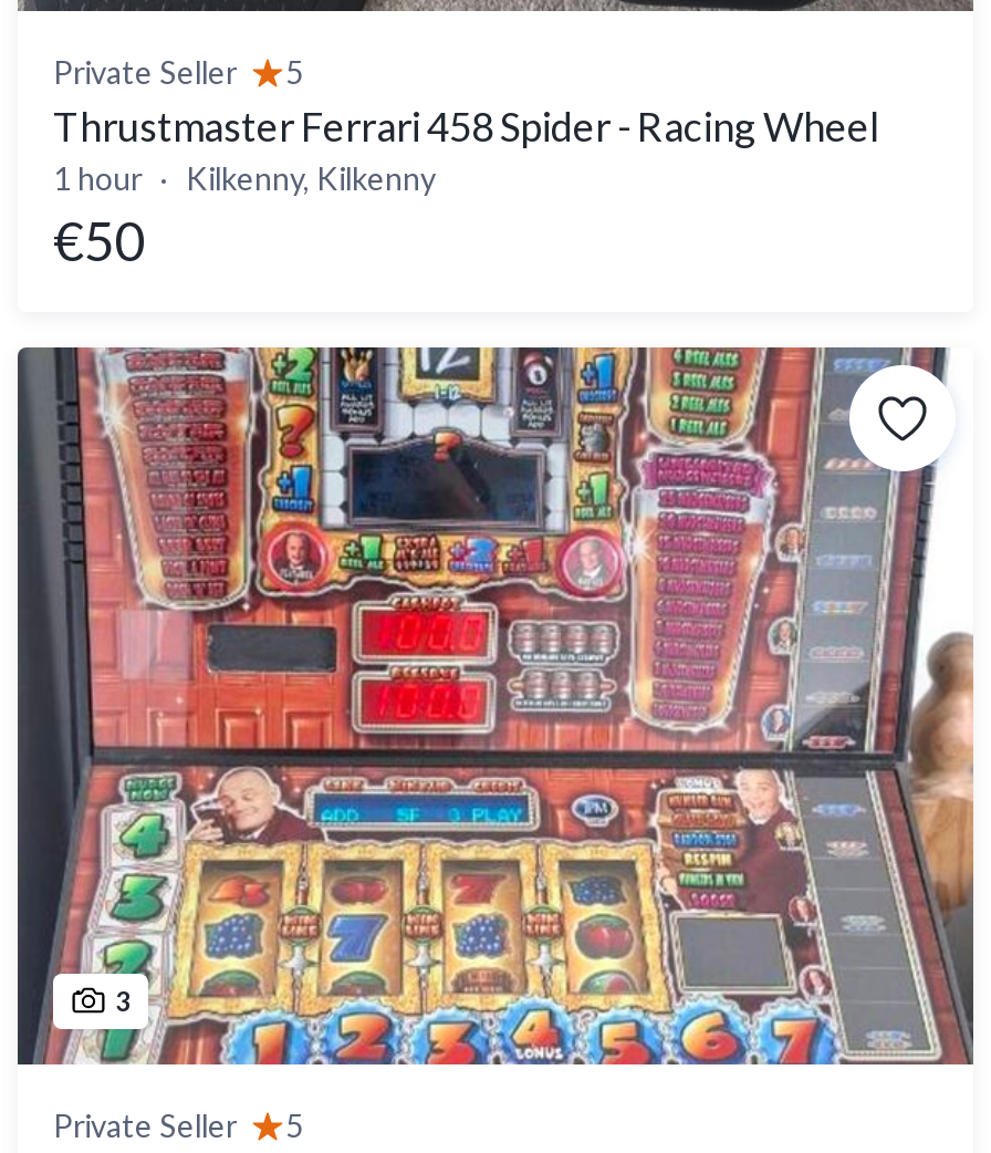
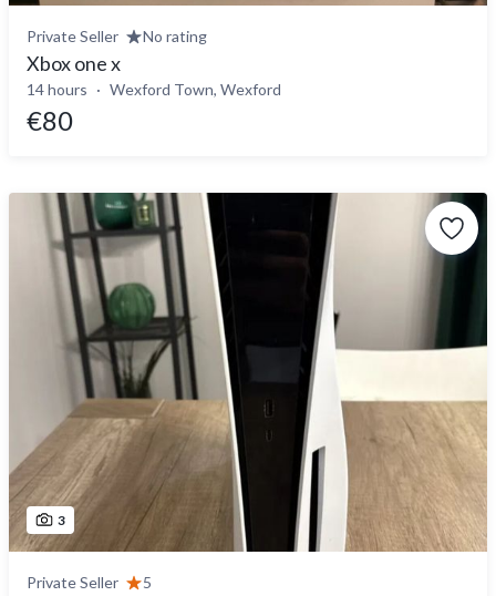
- 5
- Thrustmaster Ferrari 458 Spider - Racing Wheel
- 1 hour
- Kilkenny, Kilkenny
- €50
+ No rating
+ Xbox one x
+ 14 hours
+ Wexford Town, Wexford
+ €80

- [image]
+ [image]
